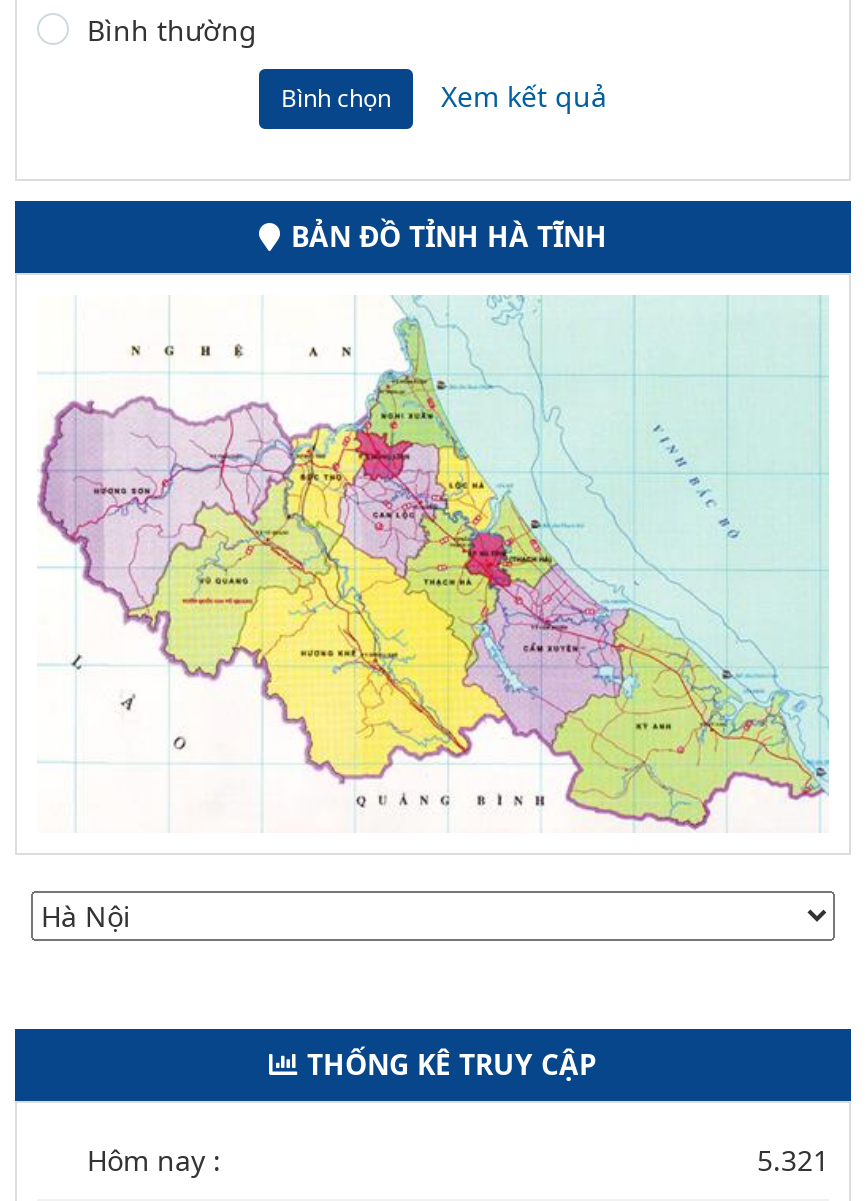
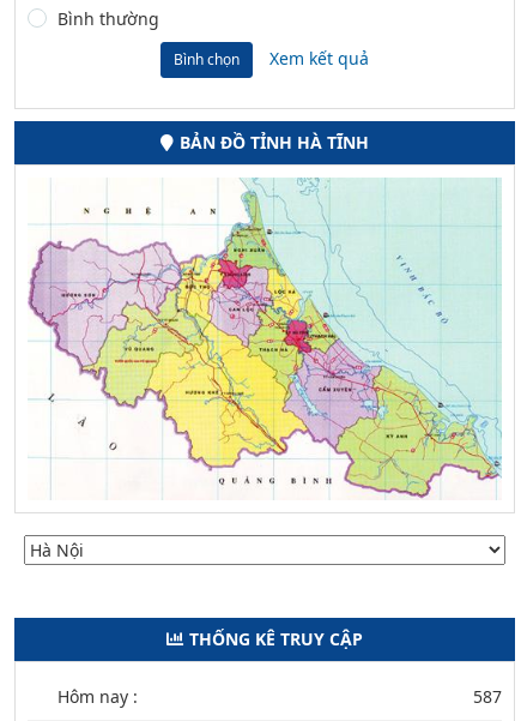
- 5.321
+ 587
